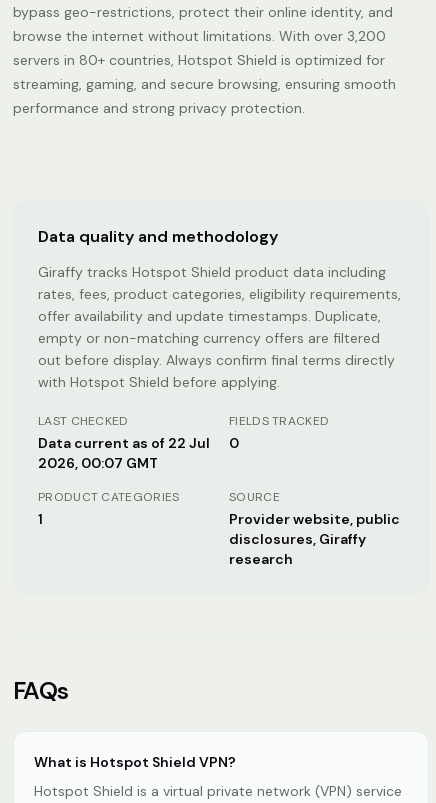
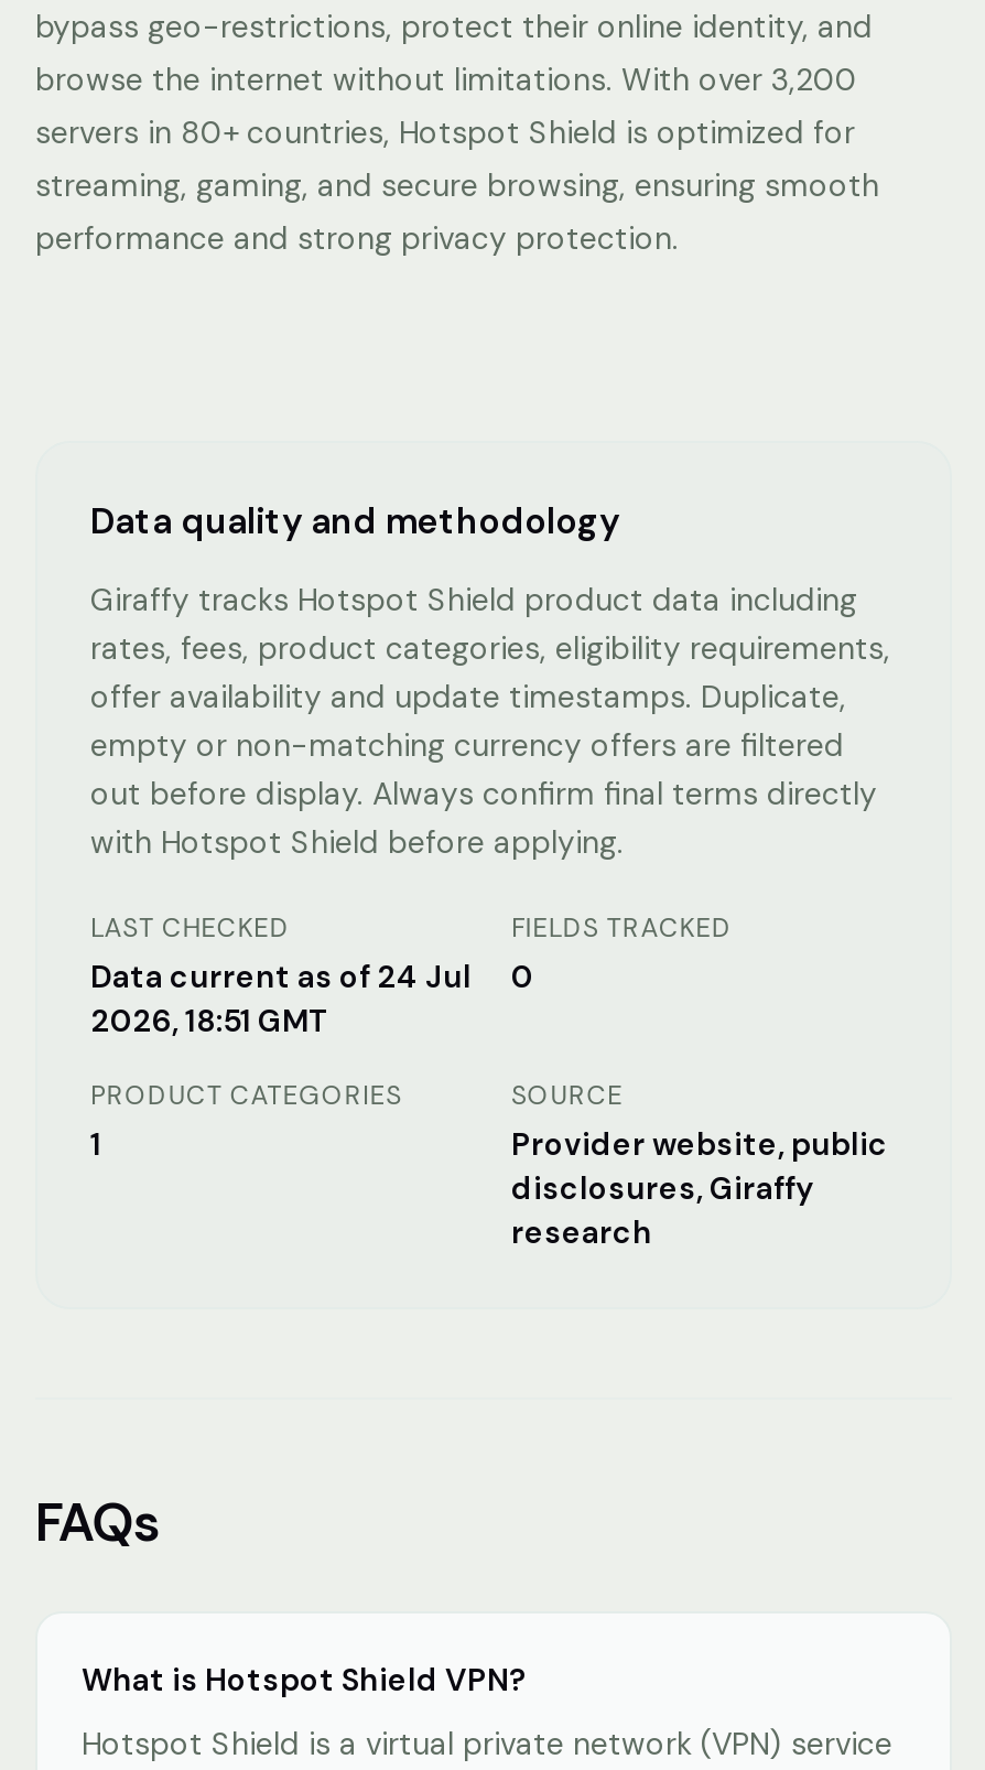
- Data current as of 22 Jul
+ Data current as of 24 Jul

- 2026, 00:07 GMT
+ 2026, 18:51 GMT
